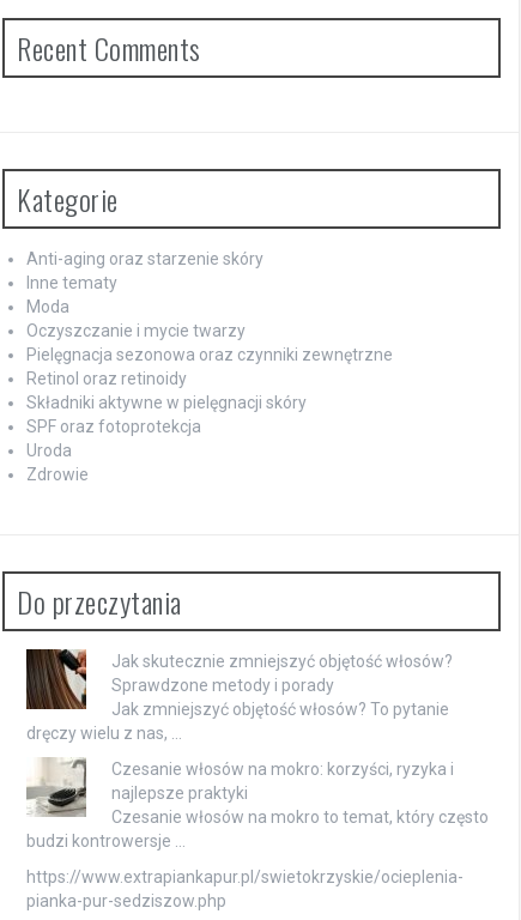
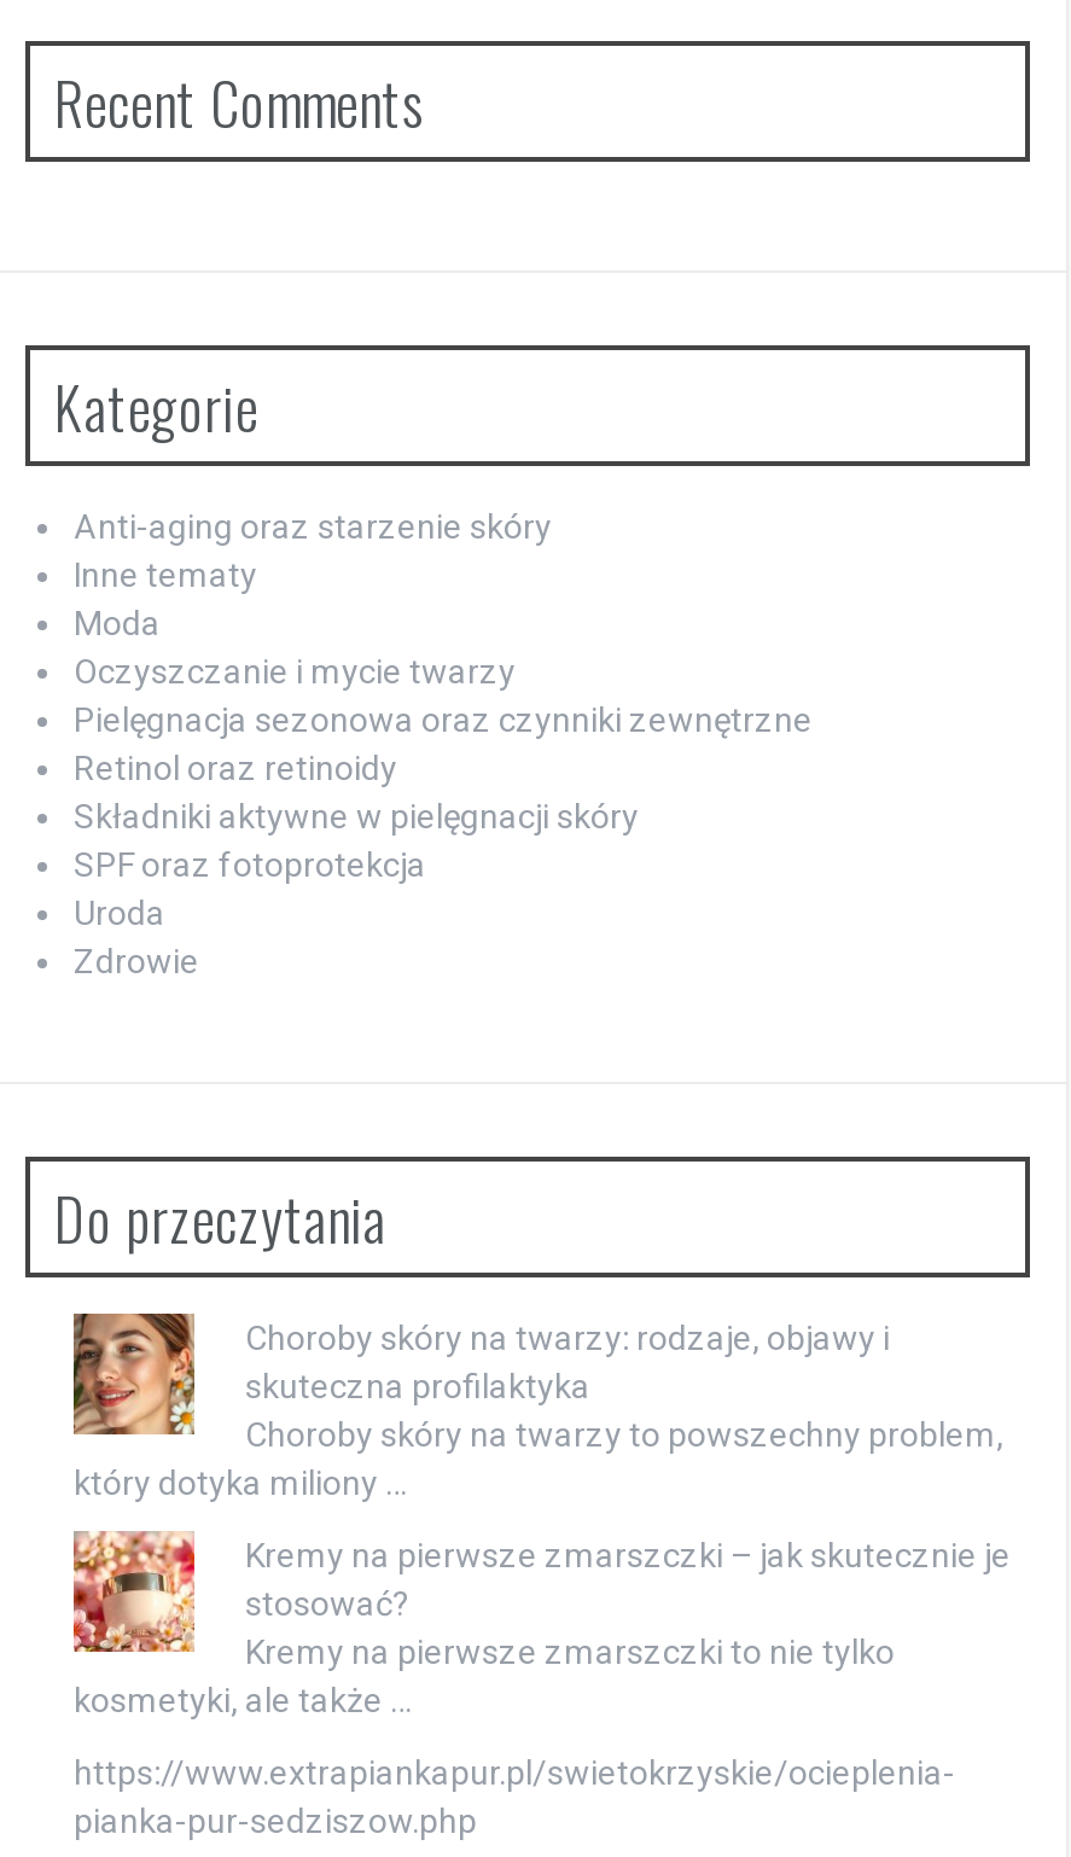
- [image]
- Jak skutecznie zmniejszyć objętość włosów?
- Sprawdzone metody i porady
- Jak zmniejszyć objętość włosów? To pytanie
- dręczy wielu z nas, …
+ [image]
+ Choroby skóry na twarzy: rodzaje, objawy i
+ skuteczna profilaktyka
+ Choroby skóry na twarzy to powszechny problem,
+ który dotyka miliony …

- [image]
- Czesanie włosów na mokro: korzyści, ryzyka i
- najlepsze praktyki
- Czesanie włosów na mokro to temat, który często
- budzi kontrowersje …
+ [image]
+ Kremy na pierwsze zmarszczki – jak skutecznie je
+ stosować?
+ Kremy na pierwsze zmarszczki to nie tylko
+ kosmetyki, ale także …
